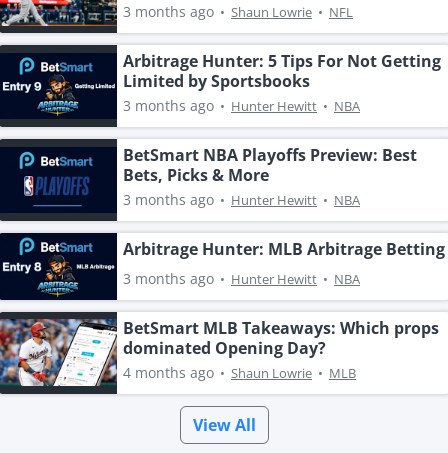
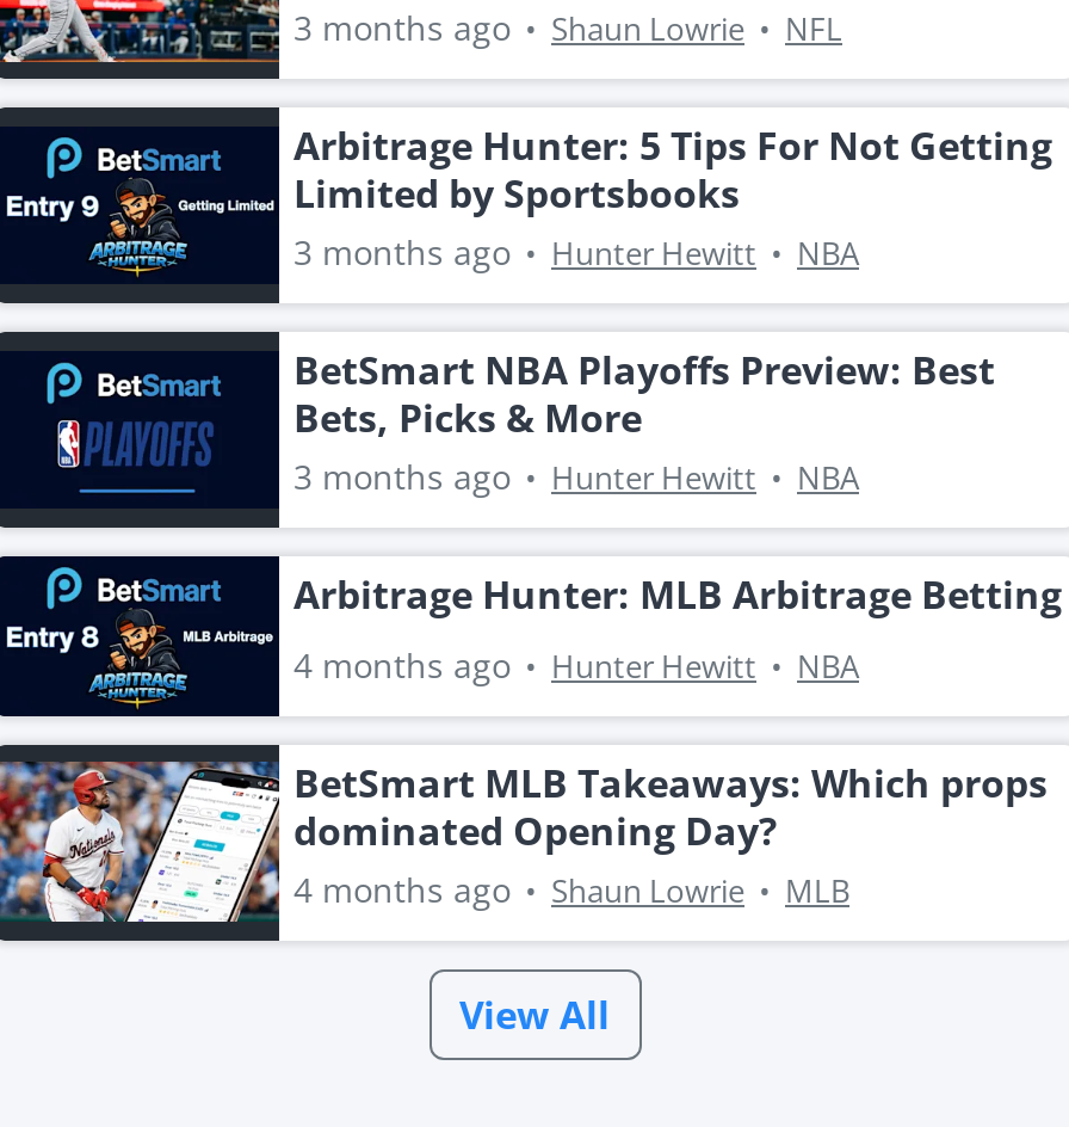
- 3 months ago • Hunter Hewitt • NBA
+ 4 months ago • Hunter Hewitt • NBA
